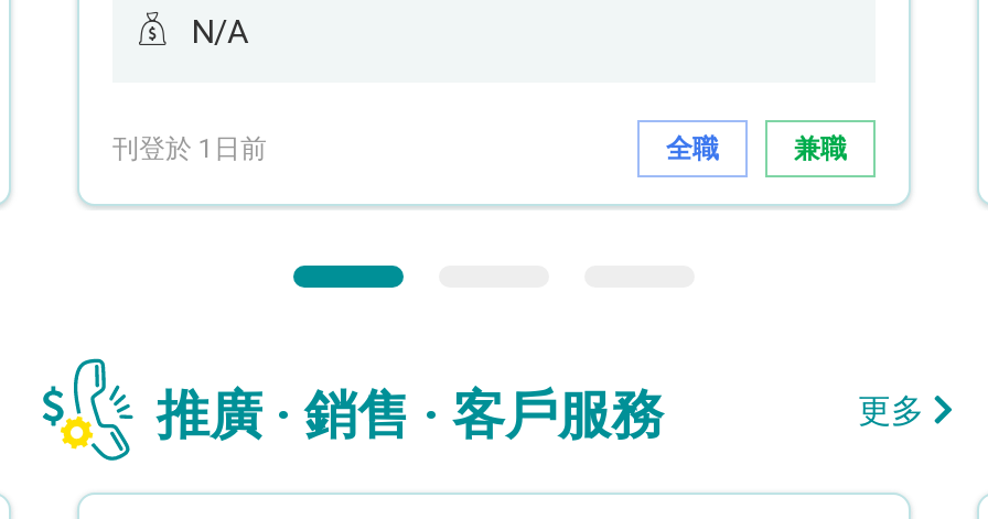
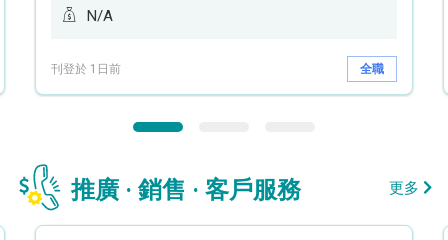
- 兼職
